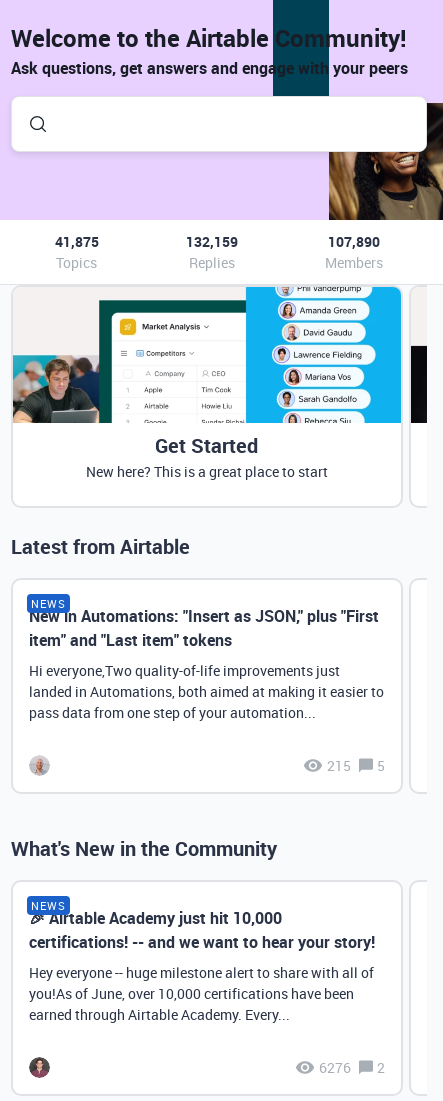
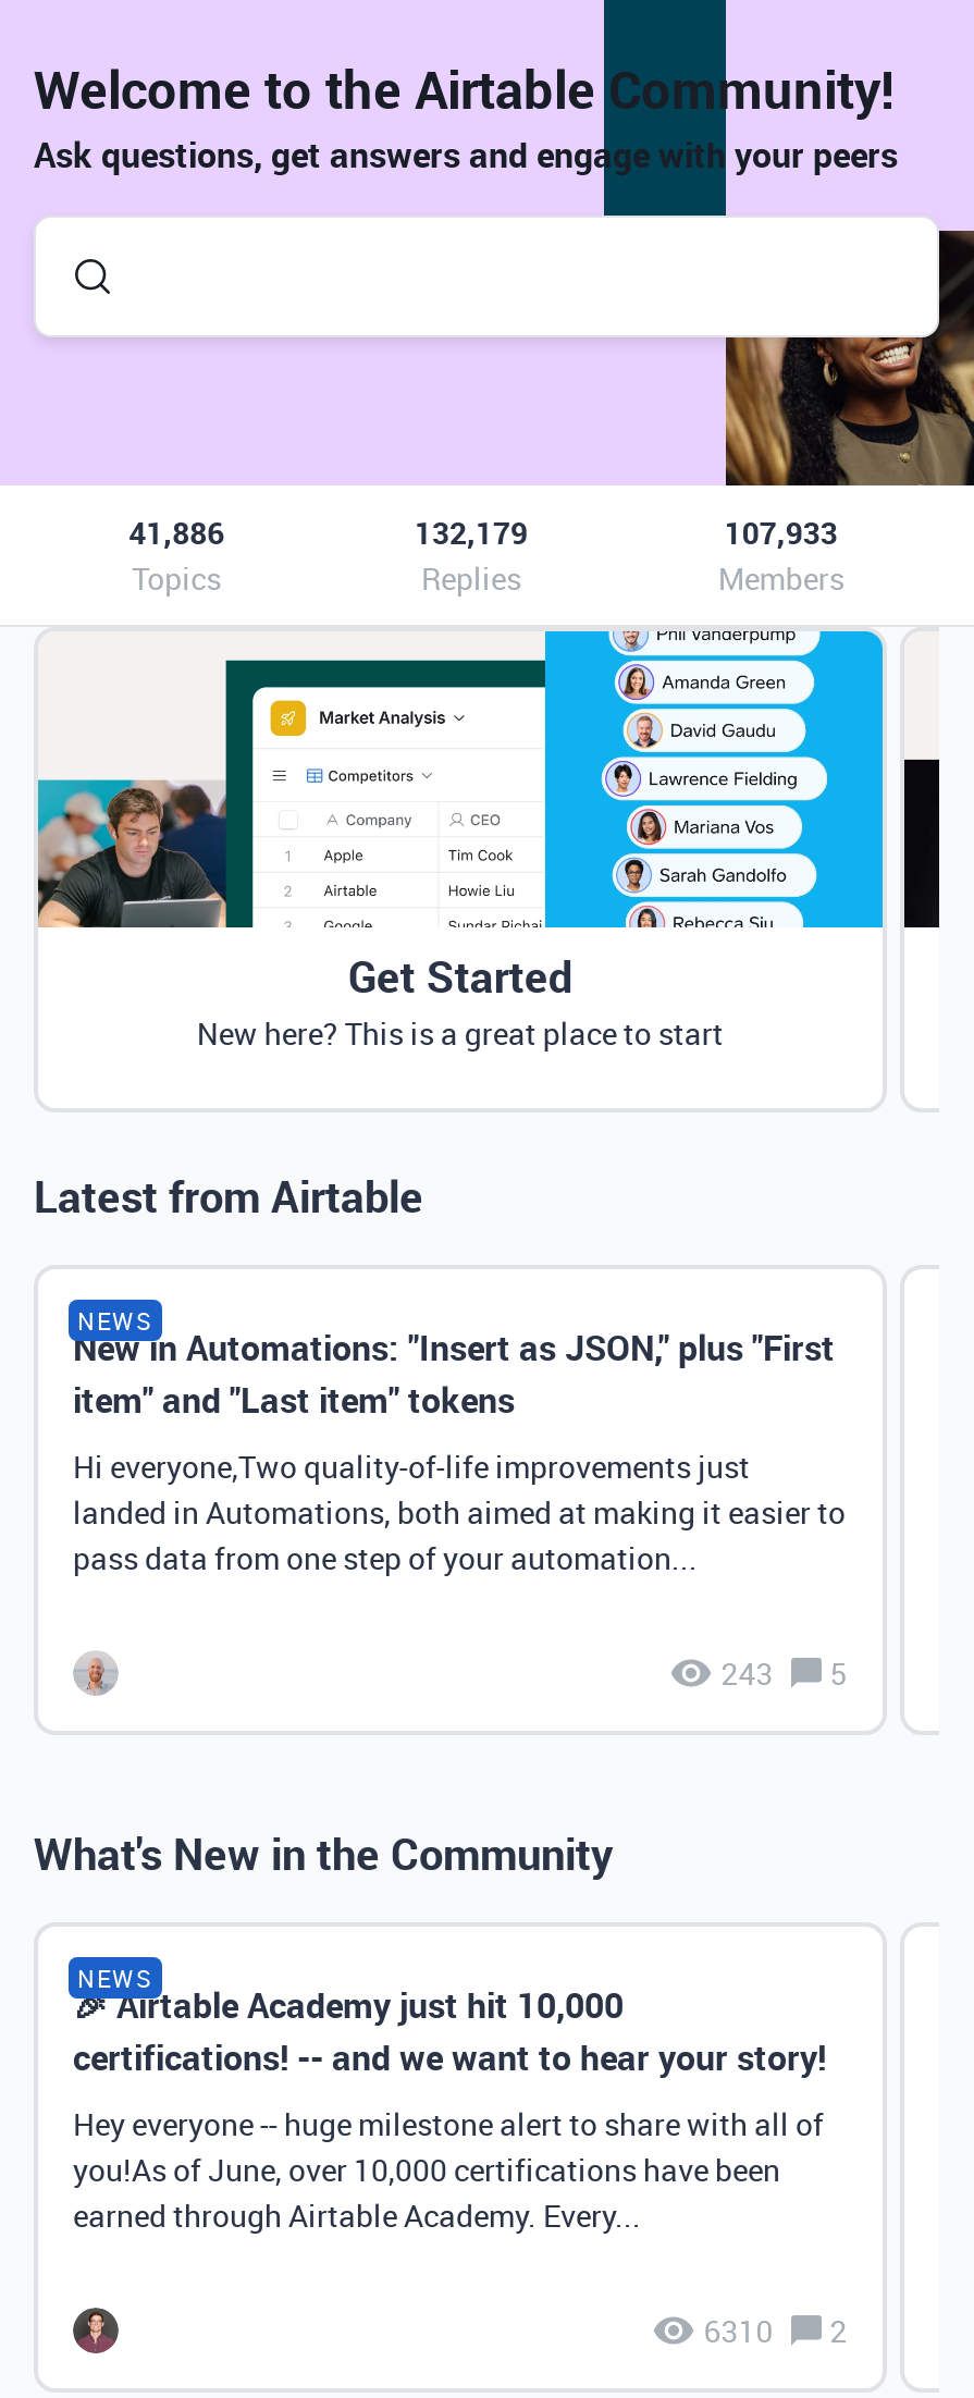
- 41,875
+ 41,886

- 132,159
+ 132,179

- 107,890
+ 107,933

- 215 5
+ 243 5

- 6276 2
+ 6310 2
